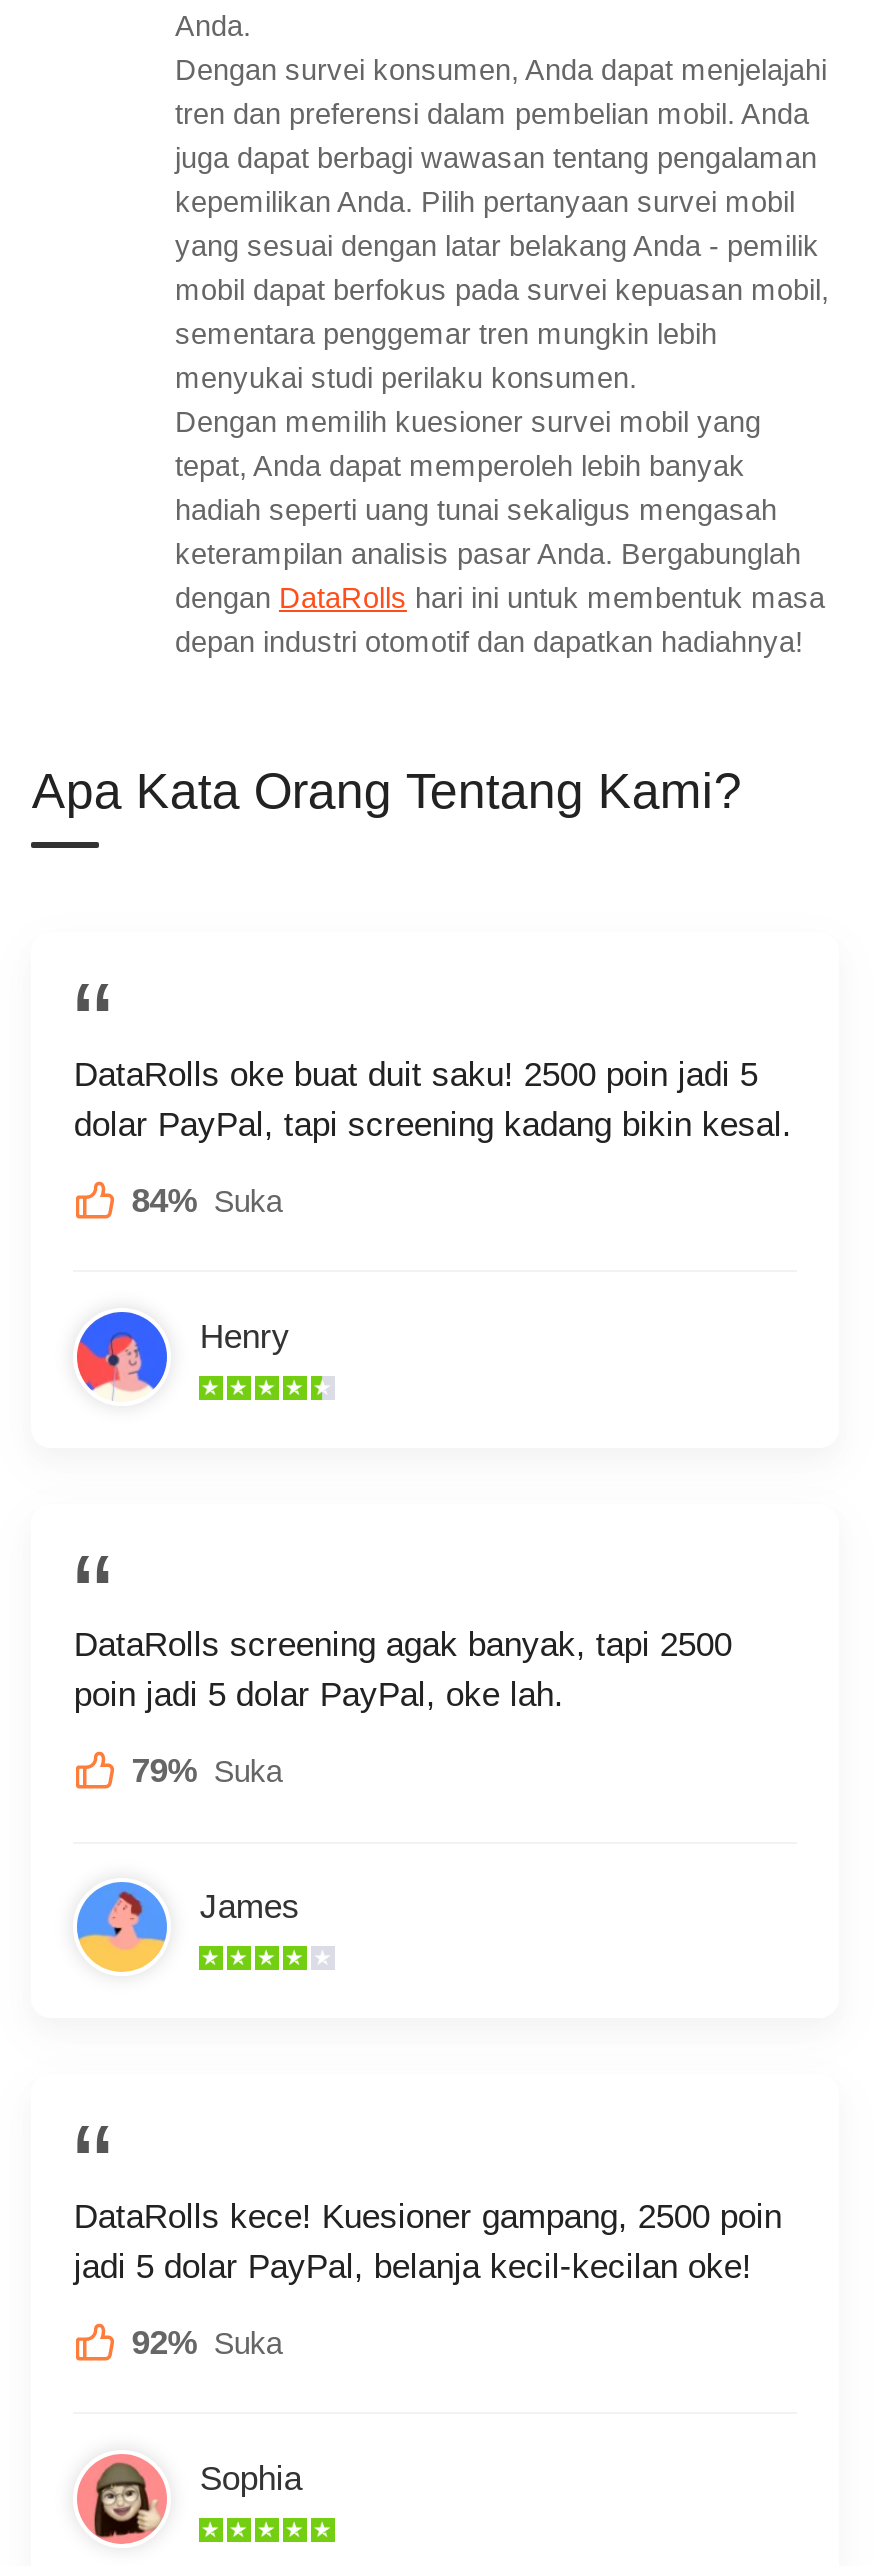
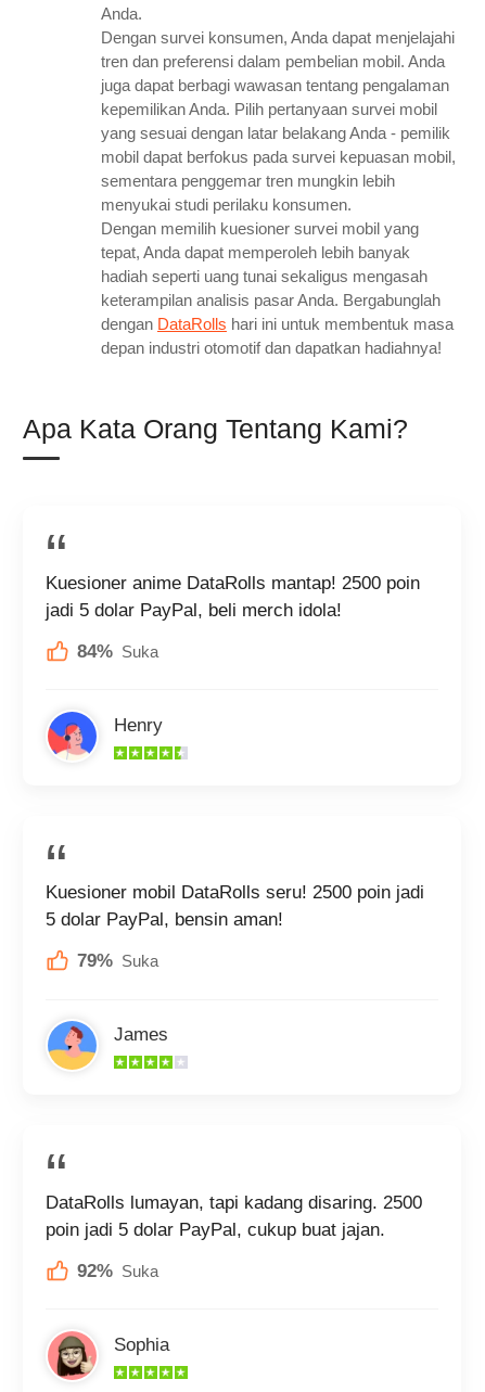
- DataRolls oke buat duit saku! 2500 poin jadi 5
- dolar PayPal, tapi screening kadang bikin kesal.
+ Kuesioner anime DataRolls mantap! 2500 poin
+ jadi 5 dolar PayPal, beli merch idola!

- DataRolls screening agak banyak, tapi 2500
- poin jadi 5 dolar PayPal, oke lah.
+ Kuesioner mobil DataRolls seru! 2500 poin jadi
+ 5 dolar PayPal, bensin aman!

- DataRolls kece! Kuesioner gampang, 2500 poin
- jadi 5 dolar PayPal, belanja kecil-kecilan oke!
+ DataRolls lumayan, tapi kadang disaring. 2500
+ poin jadi 5 dolar PayPal, cukup buat jajan.
